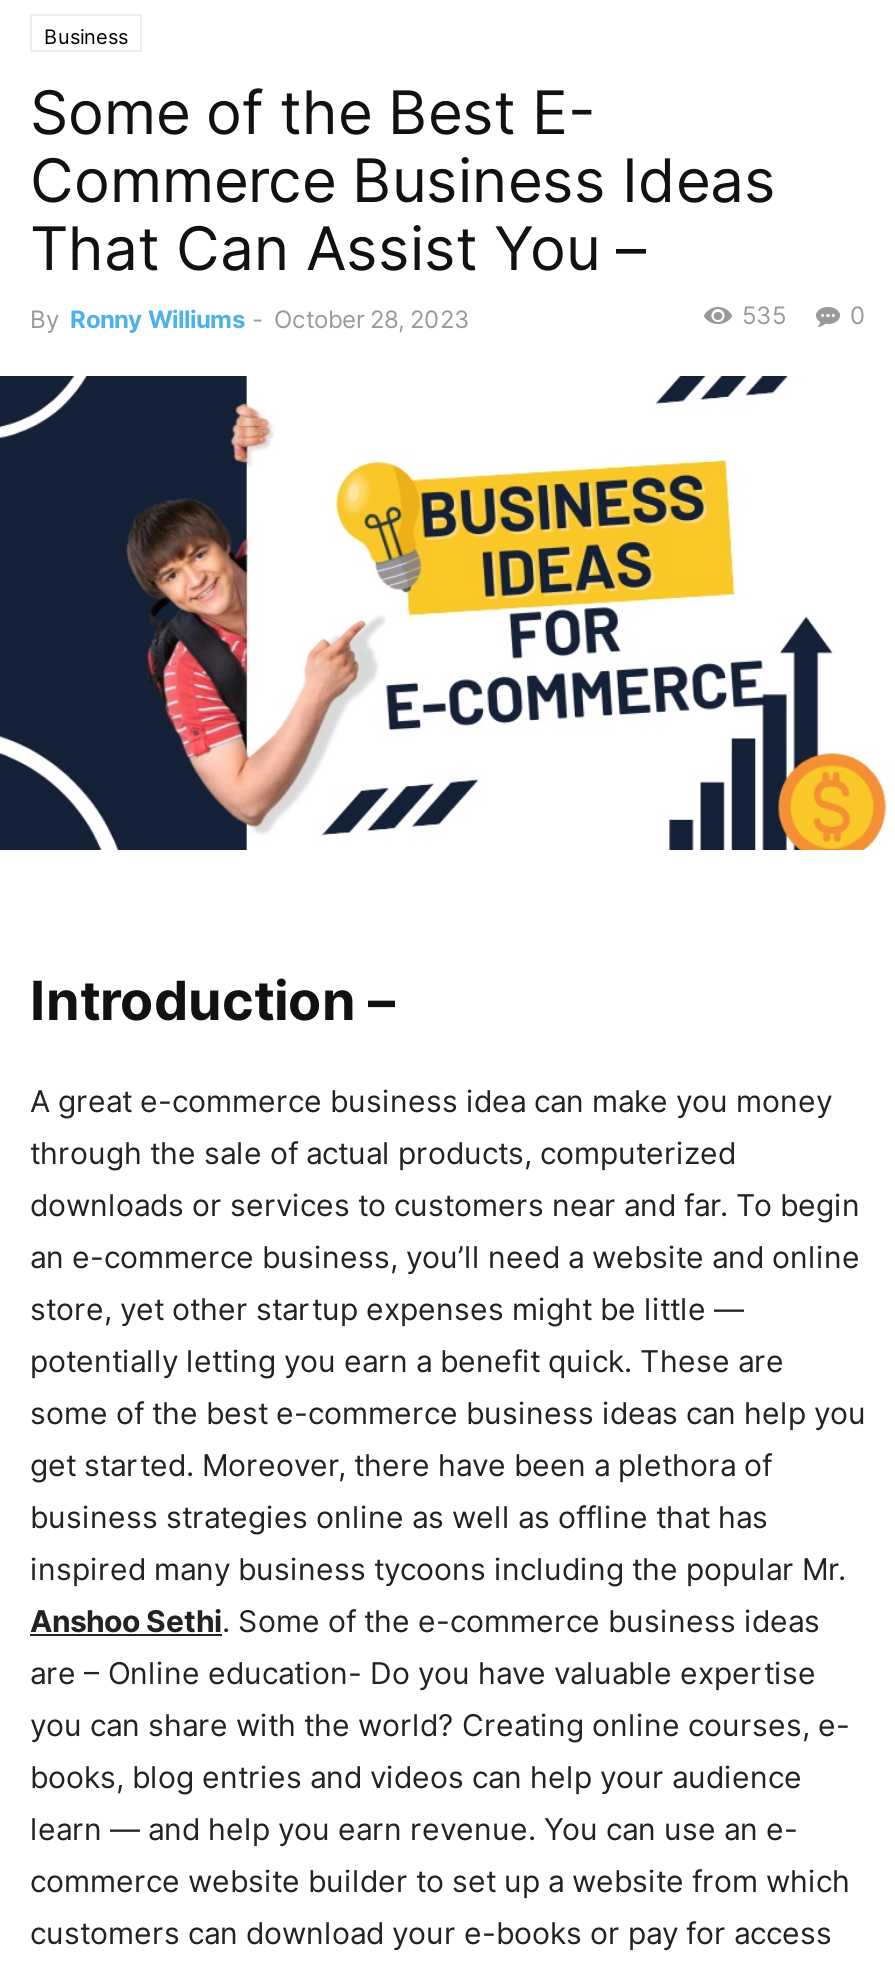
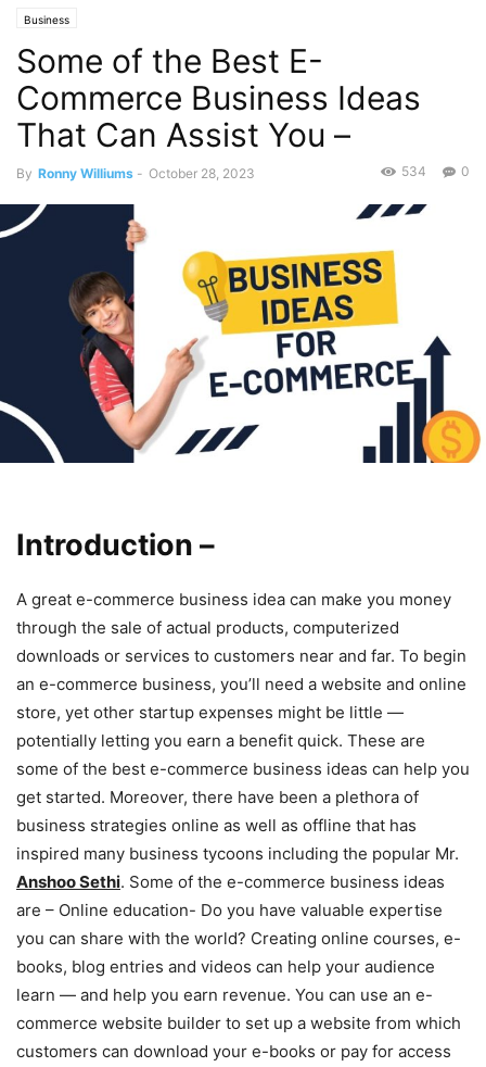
- 535
+ 534
